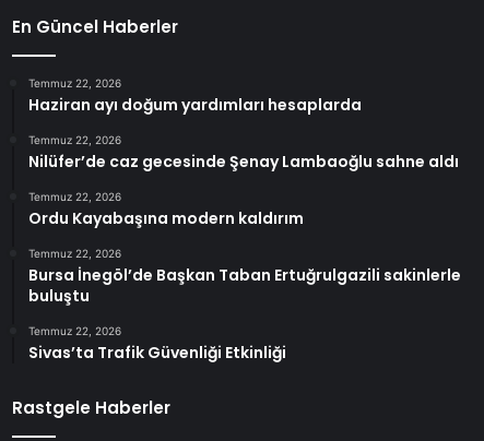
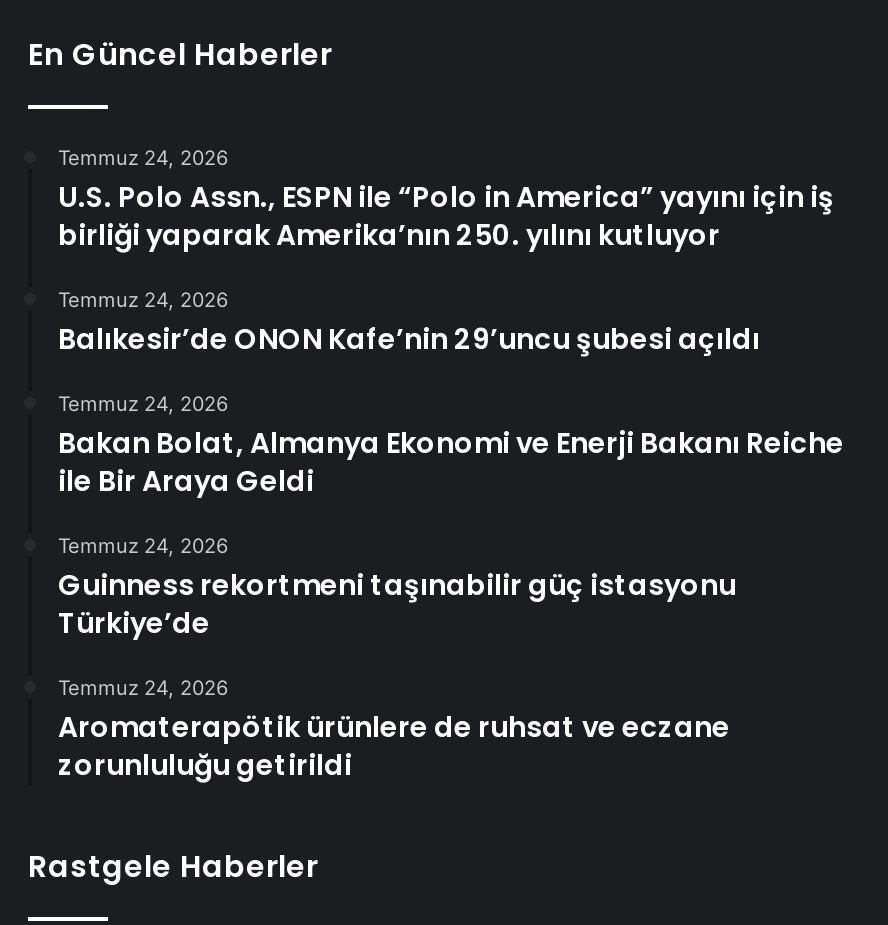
- Temmuz 22, 2026
- Haziran ayı doğum yardımları hesaplarda
+ Temmuz 24, 2026
+ U.S. Polo Assn., ESPN ile “Polo in America” yayını için iş
+ birliği yaparak Amerika’nın 250. yılını kutluyor

- Temmuz 22, 2026
- Nilüfer’de caz gecesinde Şenay Lambaoğlu sahne aldı
+ Temmuz 24, 2026
+ Balıkesir’de ONON Kafe’nin 29’uncu şubesi açıldı

- Temmuz 22, 2026
- Ordu Kayabaşına modern kaldırım
+ Temmuz 24, 2026
+ Bakan Bolat, Almanya Ekonomi ve Enerji Bakanı Reiche
+ ile Bir Araya Geldi

- Temmuz 22, 2026
- Bursa İnegöl’de Başkan Taban Ertuğrulgazili sakinlerle
- buluştu
+ Temmuz 24, 2026
+ Guinness rekortmeni taşınabilir güç istasyonu
+ Türkiye’de

- Temmuz 22, 2026
- Sivas’ta Trafik Güvenliği Etkinliği
+ Temmuz 24, 2026
+ Aromaterapötik ürünlere de ruhsat ve eczane
+ zorunluluğu getirildi
